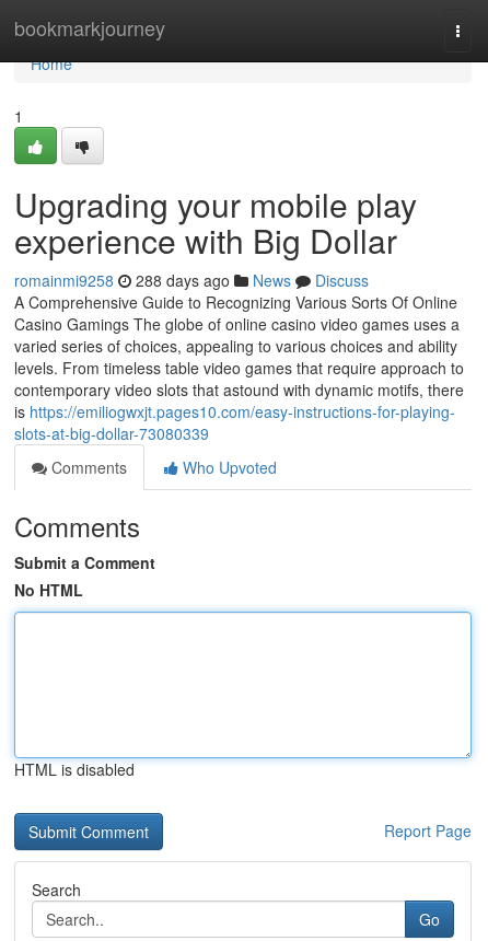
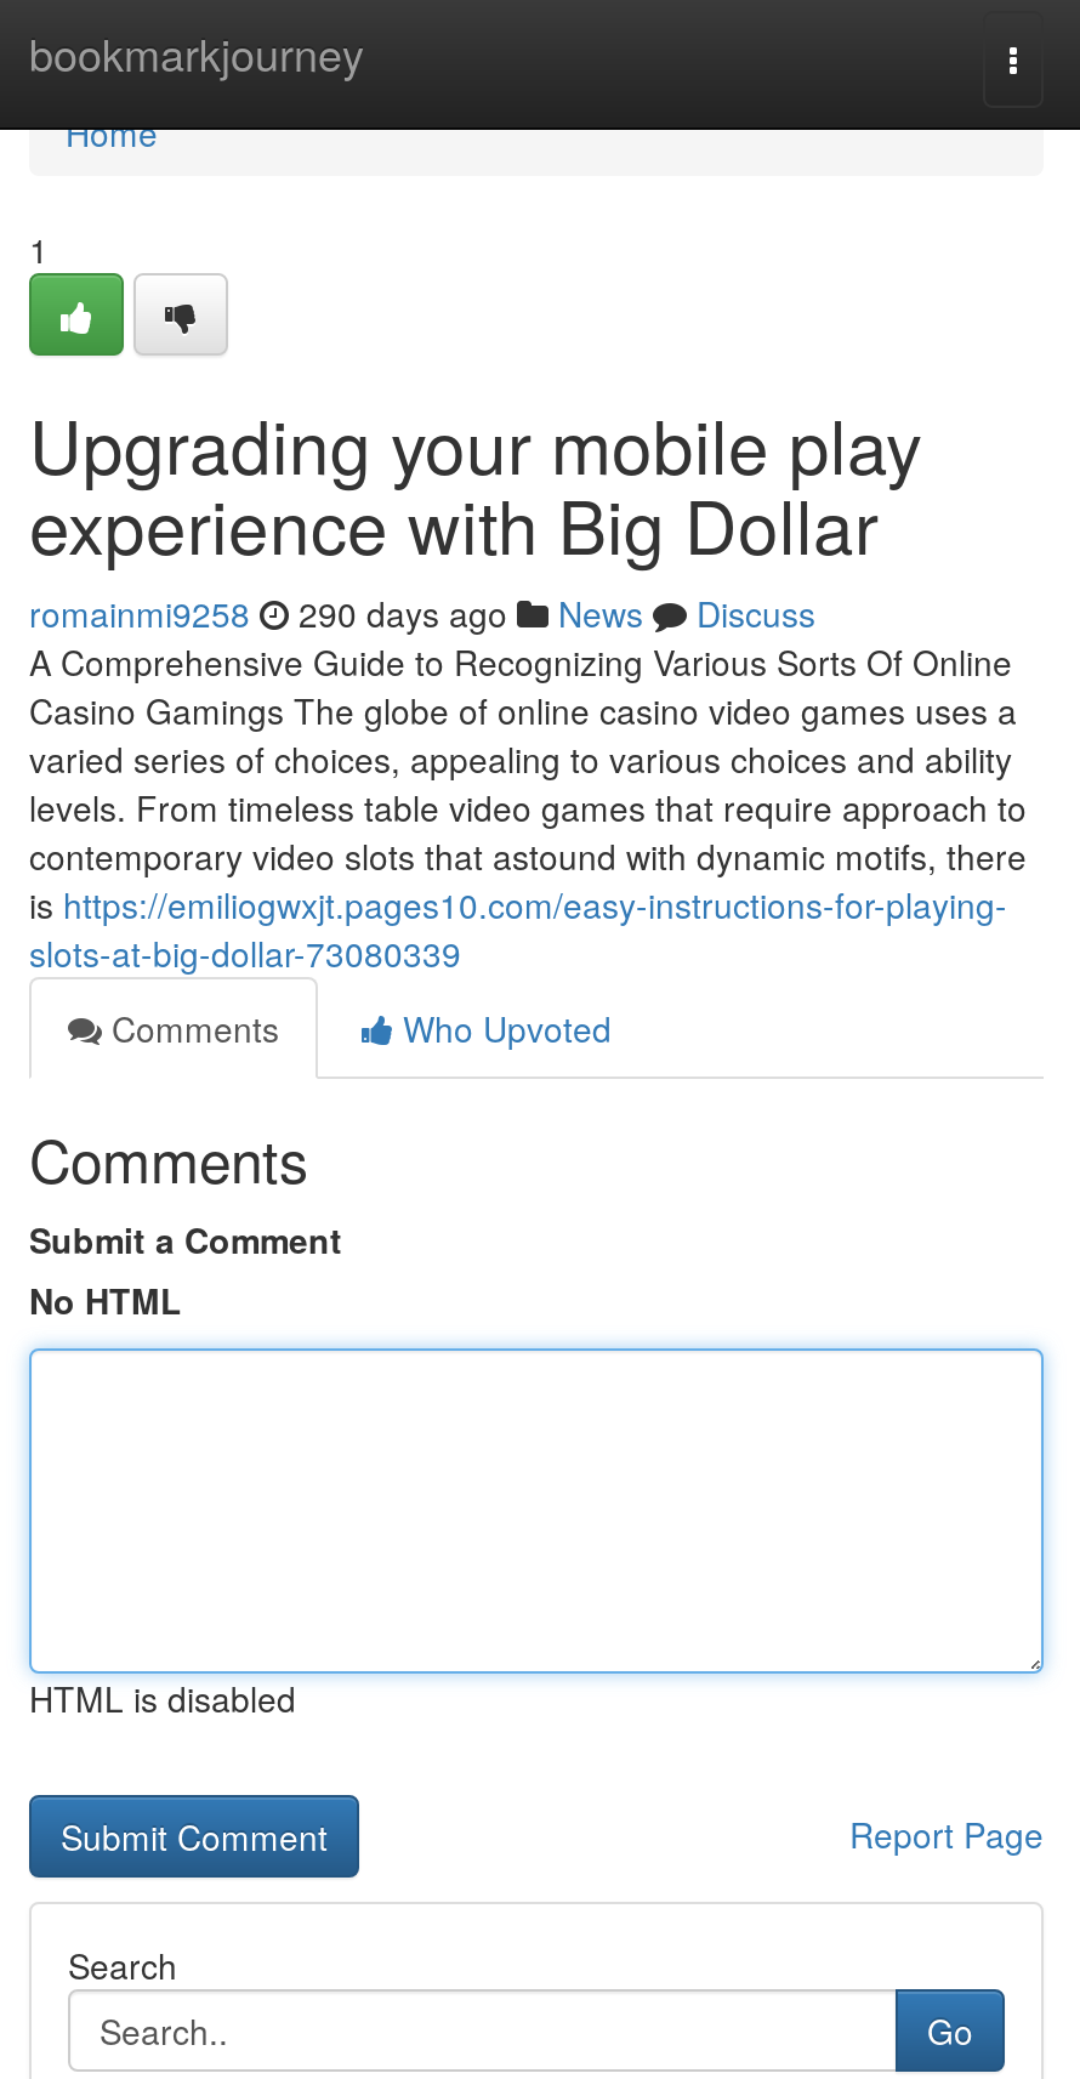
- romainmi9258 288 days ago News Discuss
+ romainmi9258 290 days ago News Discuss
